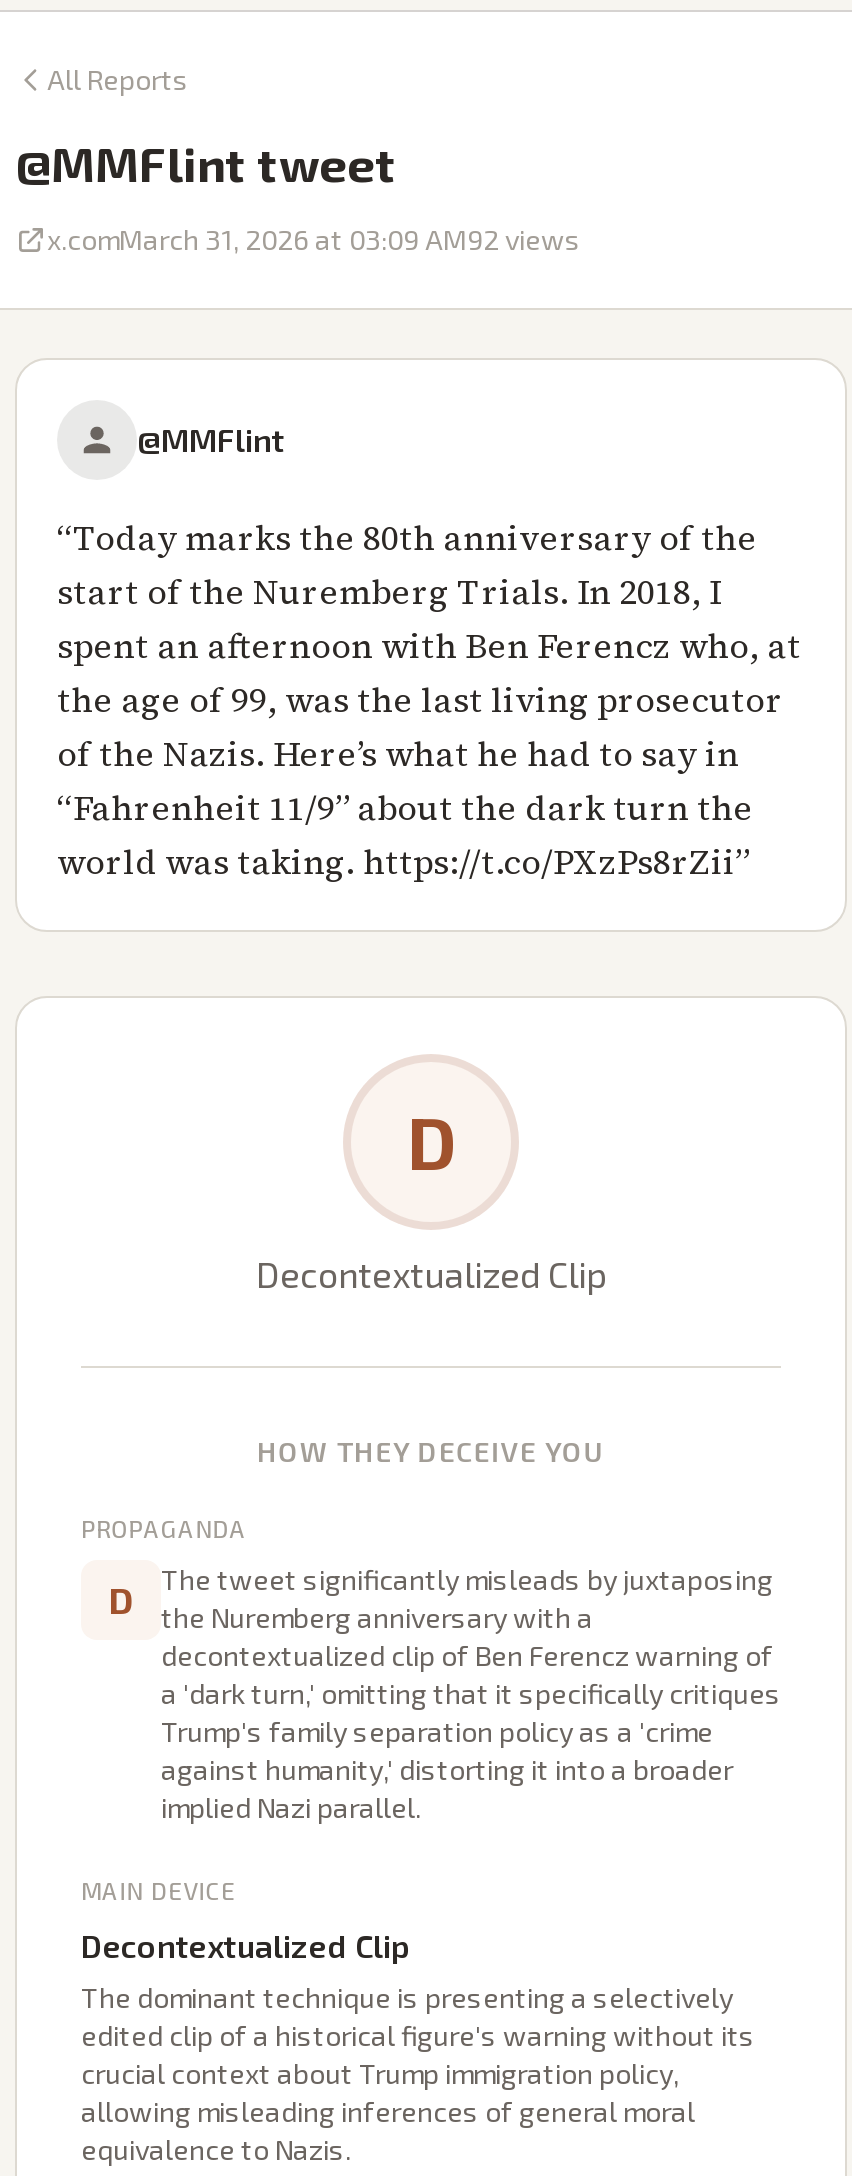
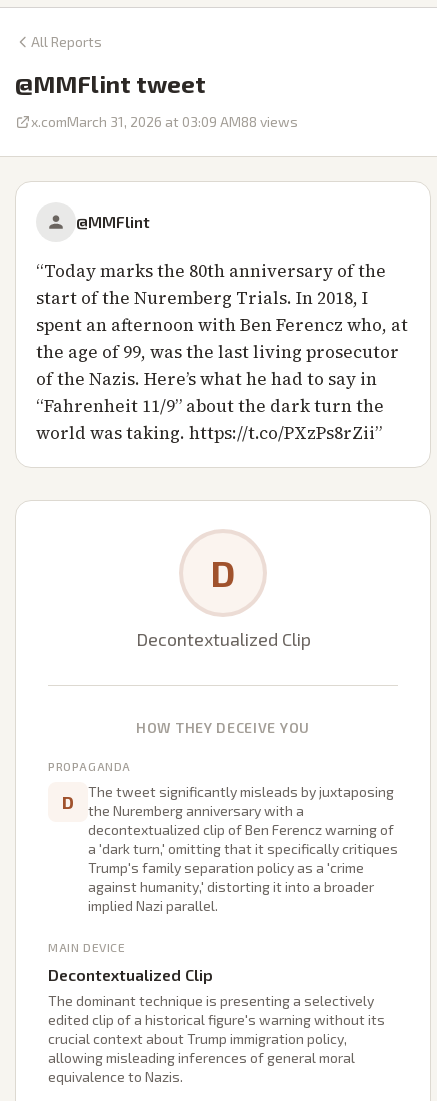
- x.comMarch 31, 2026 at 03:09 AM92 views
+ x.comMarch 31, 2026 at 03:09 AM88 views
